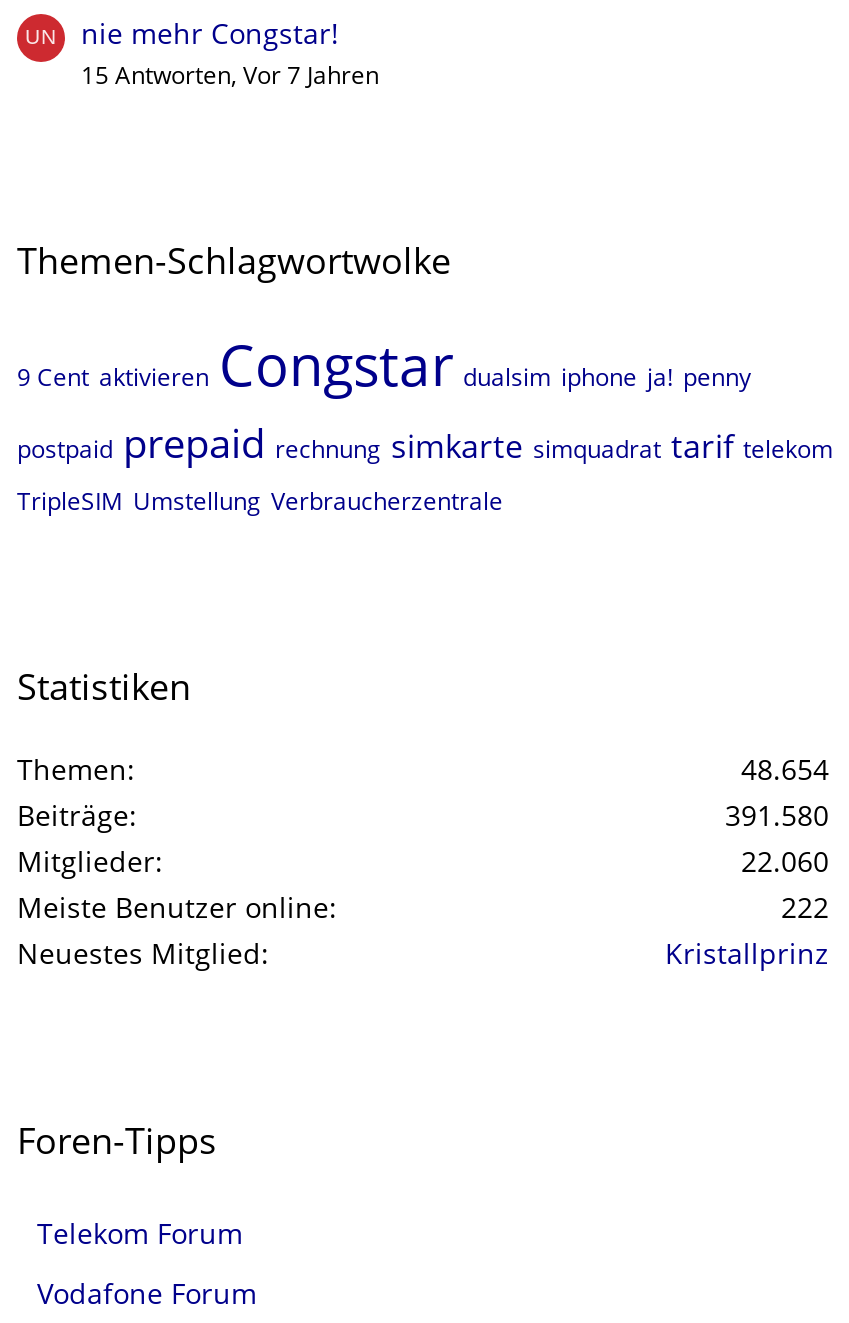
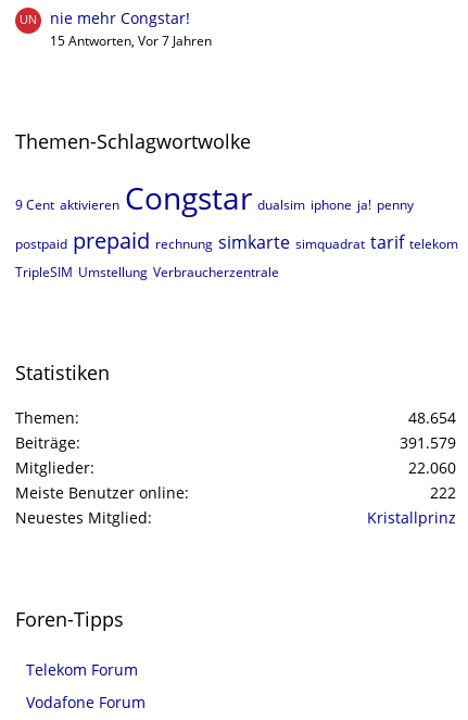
- 391.580
+ 391.579
